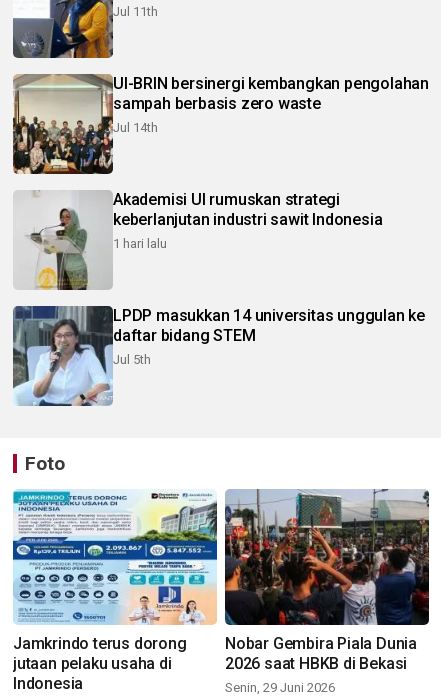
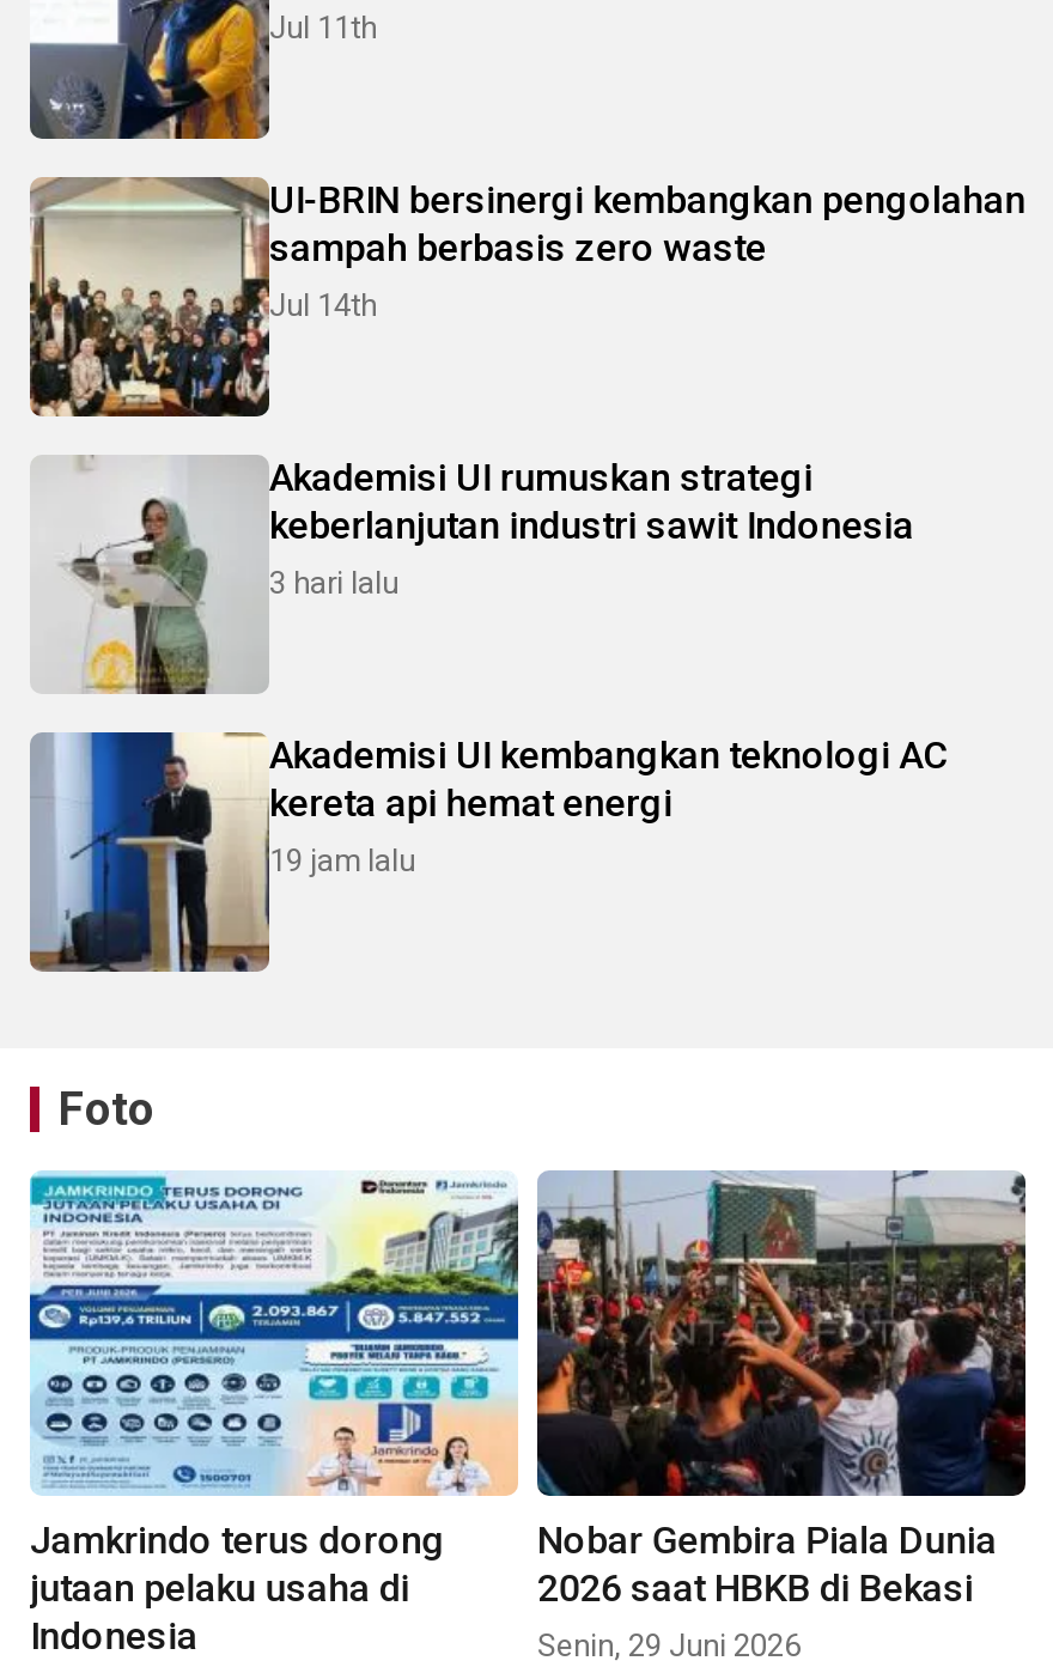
- 1 hari lalu
+ 3 hari lalu

- [image]
- LPDP masukkan 14 universitas unggulan ke
- daftar bidang STEM
- Jul 5th
+ [image]
+ Akademisi UI kembangkan teknologi AC
+ kereta api hemat energi
+ 19 jam lalu
